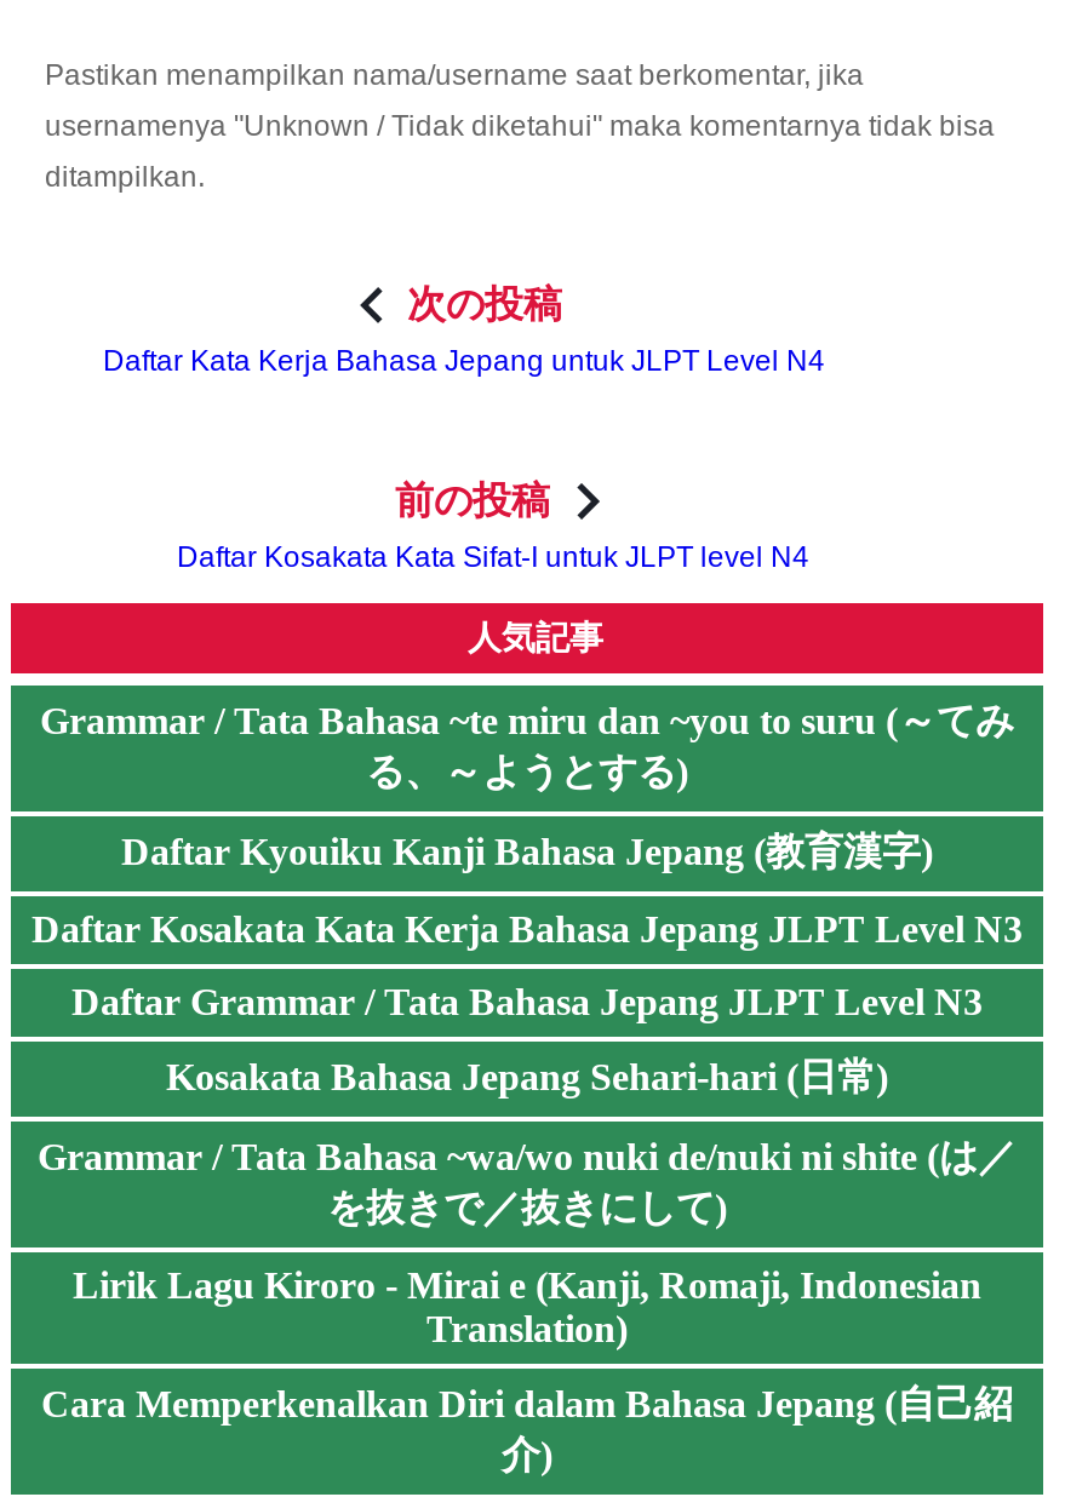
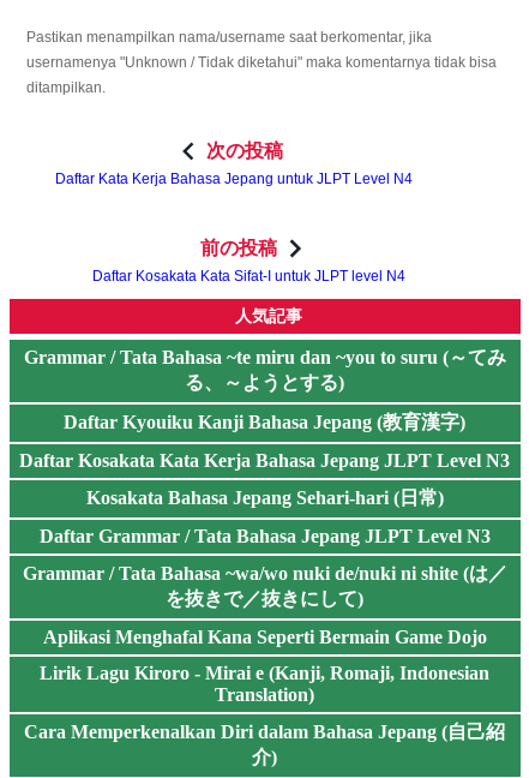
moved down: Daftar Grammar / Tata Bahasa Jepang JLPT Level N3

moved up: Kosakata Bahasa Jepang Sehari-hari (日常)

+ Aplikasi Menghafal Kana Seperti Bermain Game Dojo
